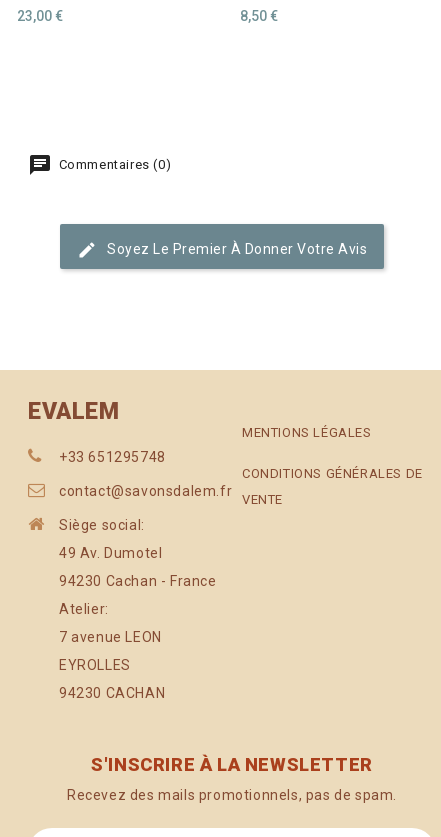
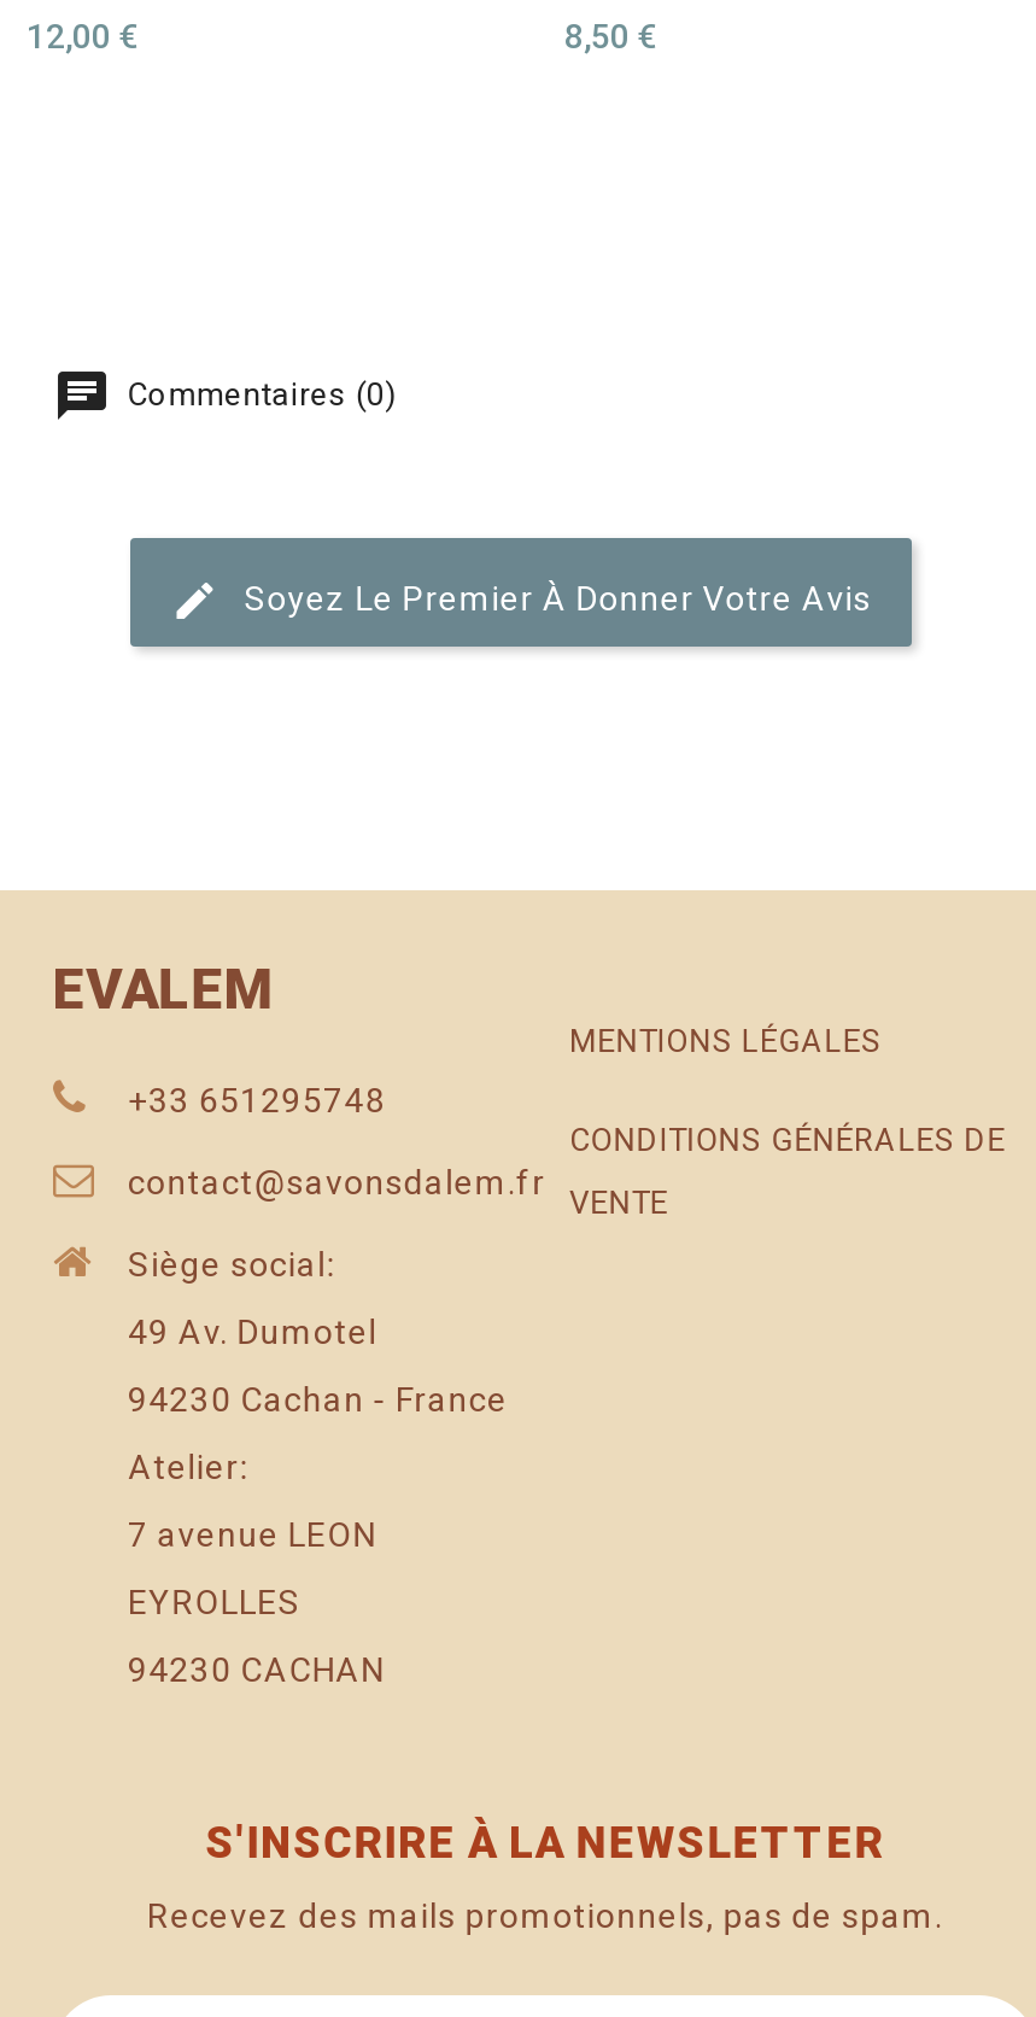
- 23,00 €
+ 12,00 €
